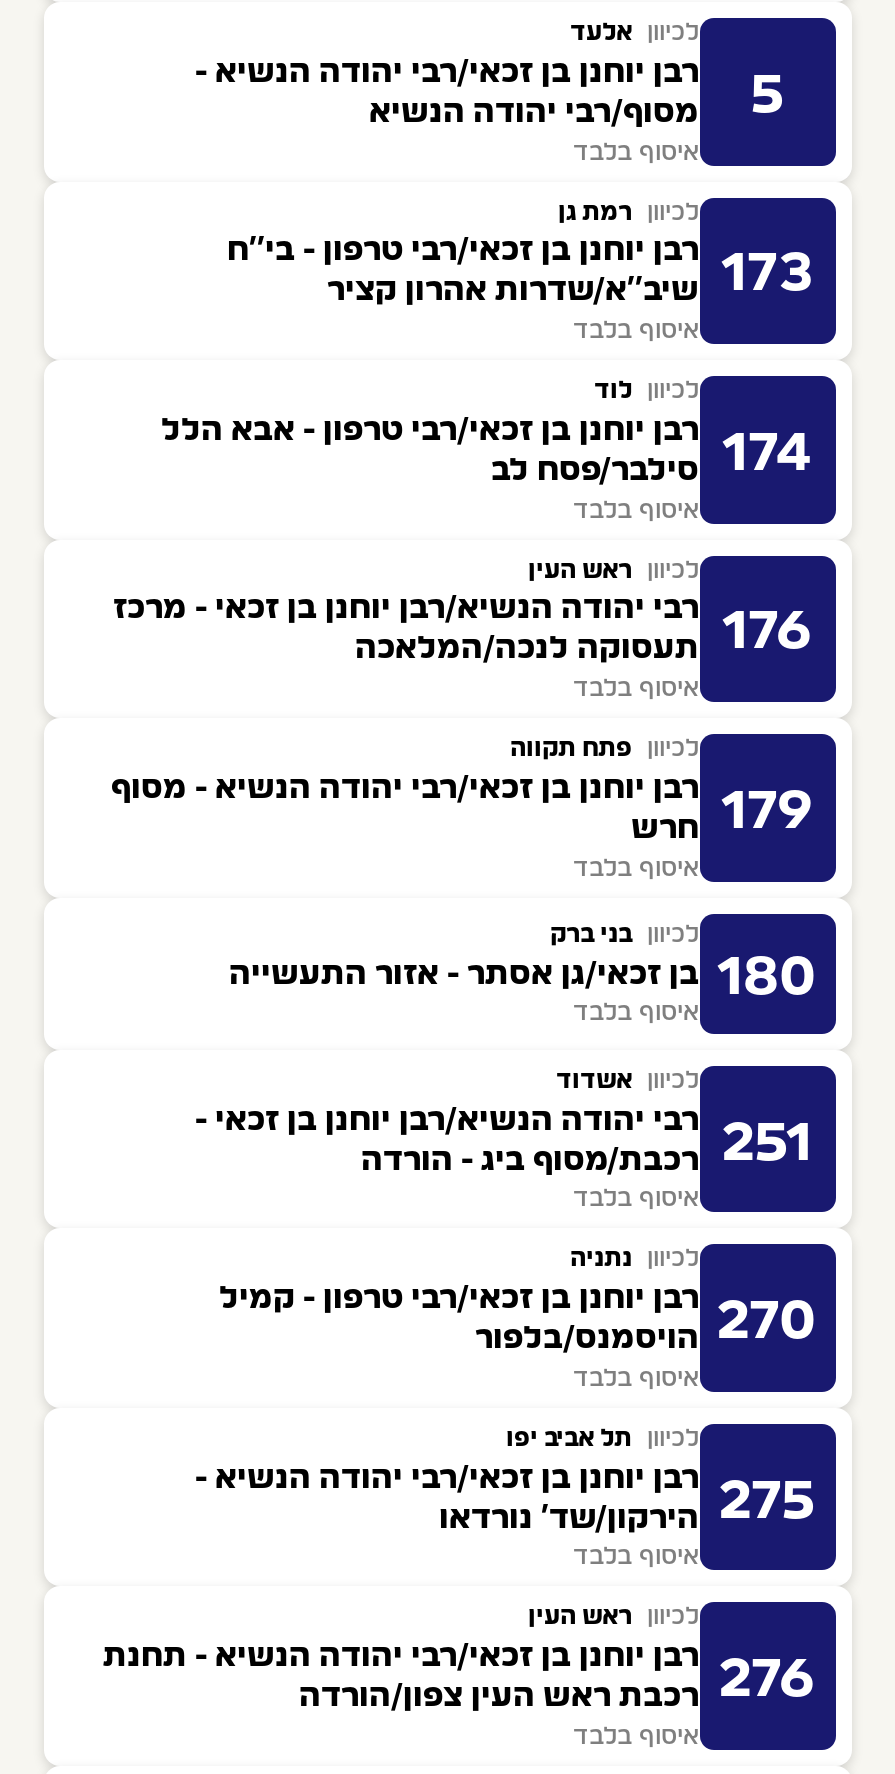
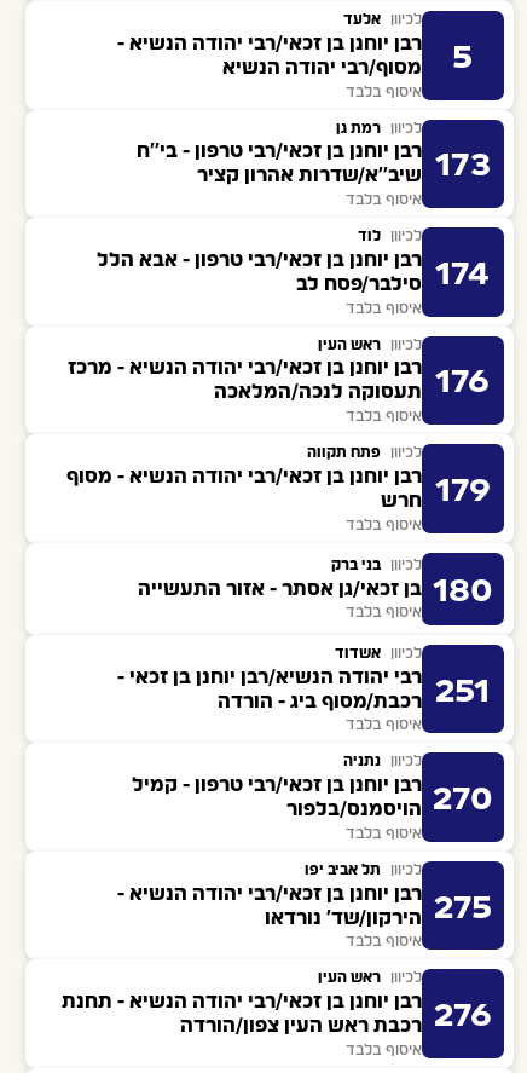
- רבי יהודה הנשיא/רבן יוחנן בן זכאי - מרכז
+ רבן יוחנן בן זכאי/רבי יהודה הנשיא - מרכז
